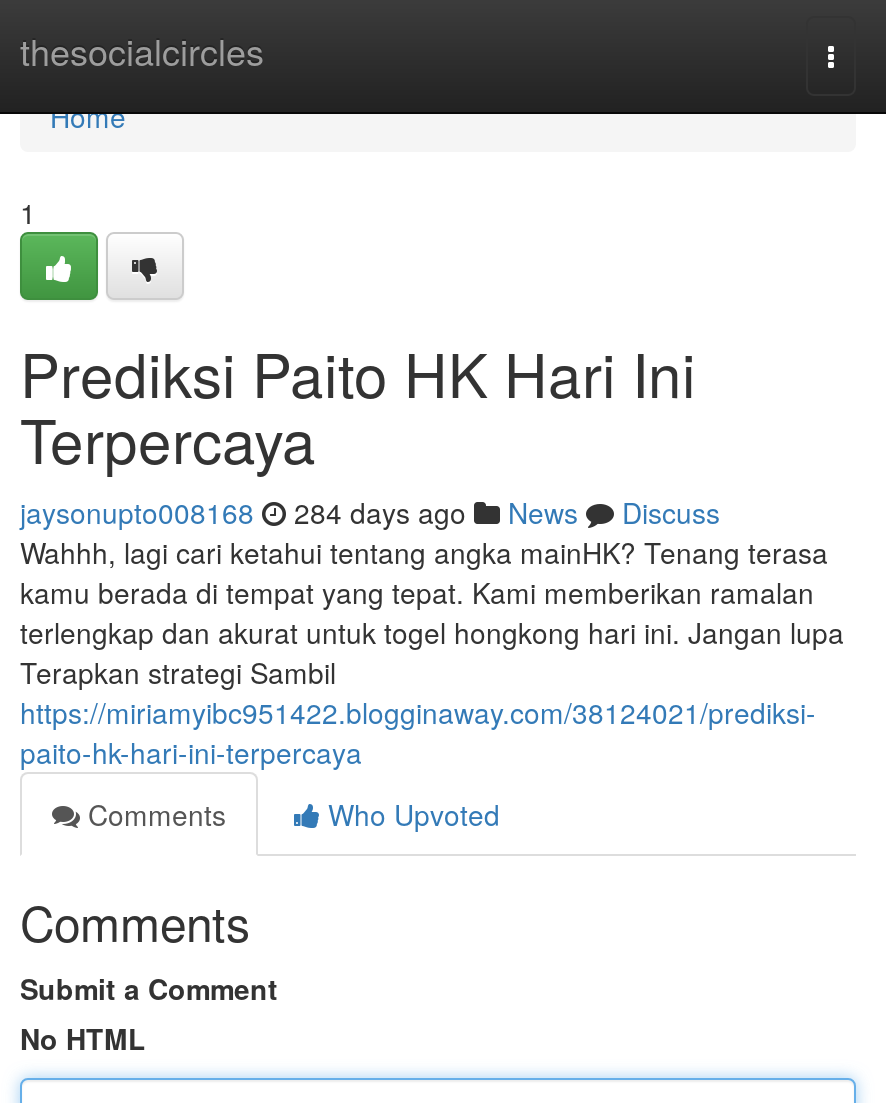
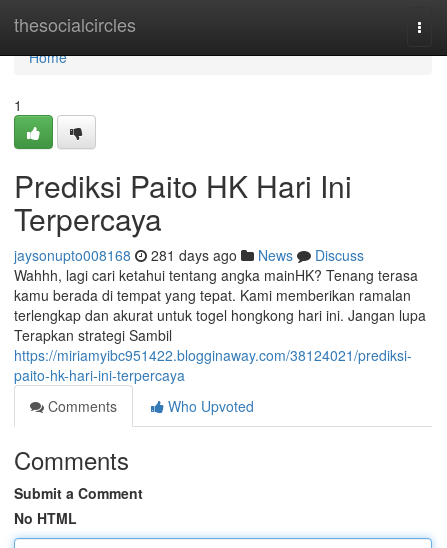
- jaysonupto008168 284 days ago News Discuss
+ jaysonupto008168 281 days ago News Discuss
